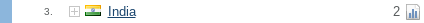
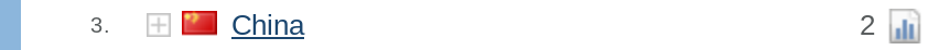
- India
+ China
